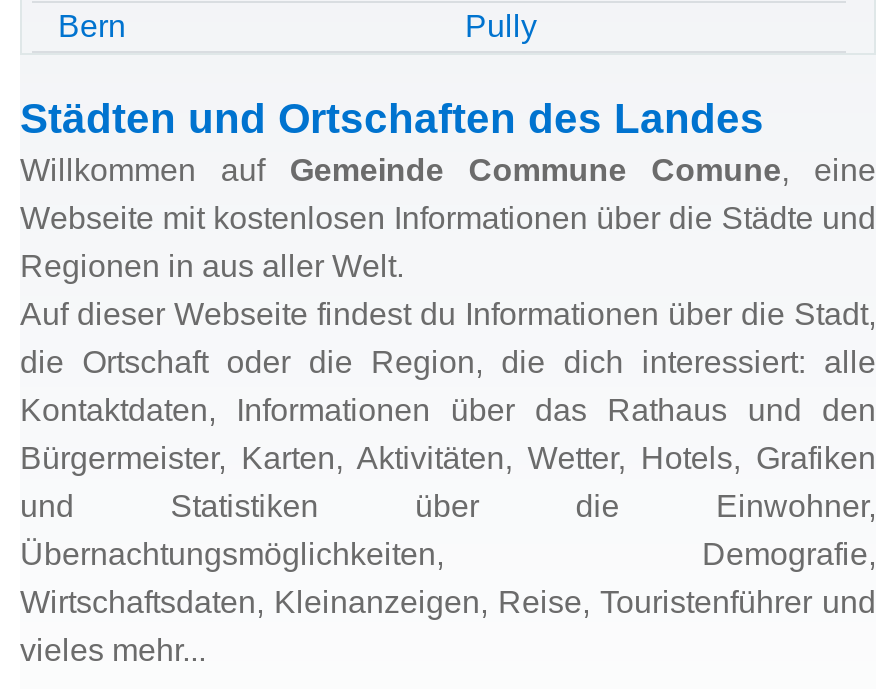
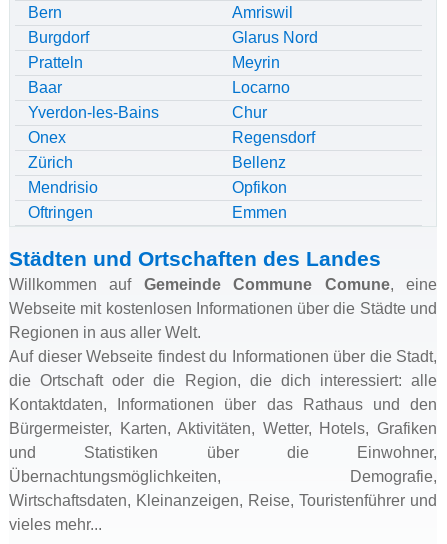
- Pully
+ Amriswil
+ Burgdorf
+ Glarus Nord
+ Pratteln
+ Meyrin
+ Baar
+ Locarno
+ Yverdon-les-Bains
+ Chur
+ Onex
+ Regensdorf
+ Zürich
+ Bellenz
+ Mendrisio
+ Opfikon
+ Oftringen
+ Emmen
